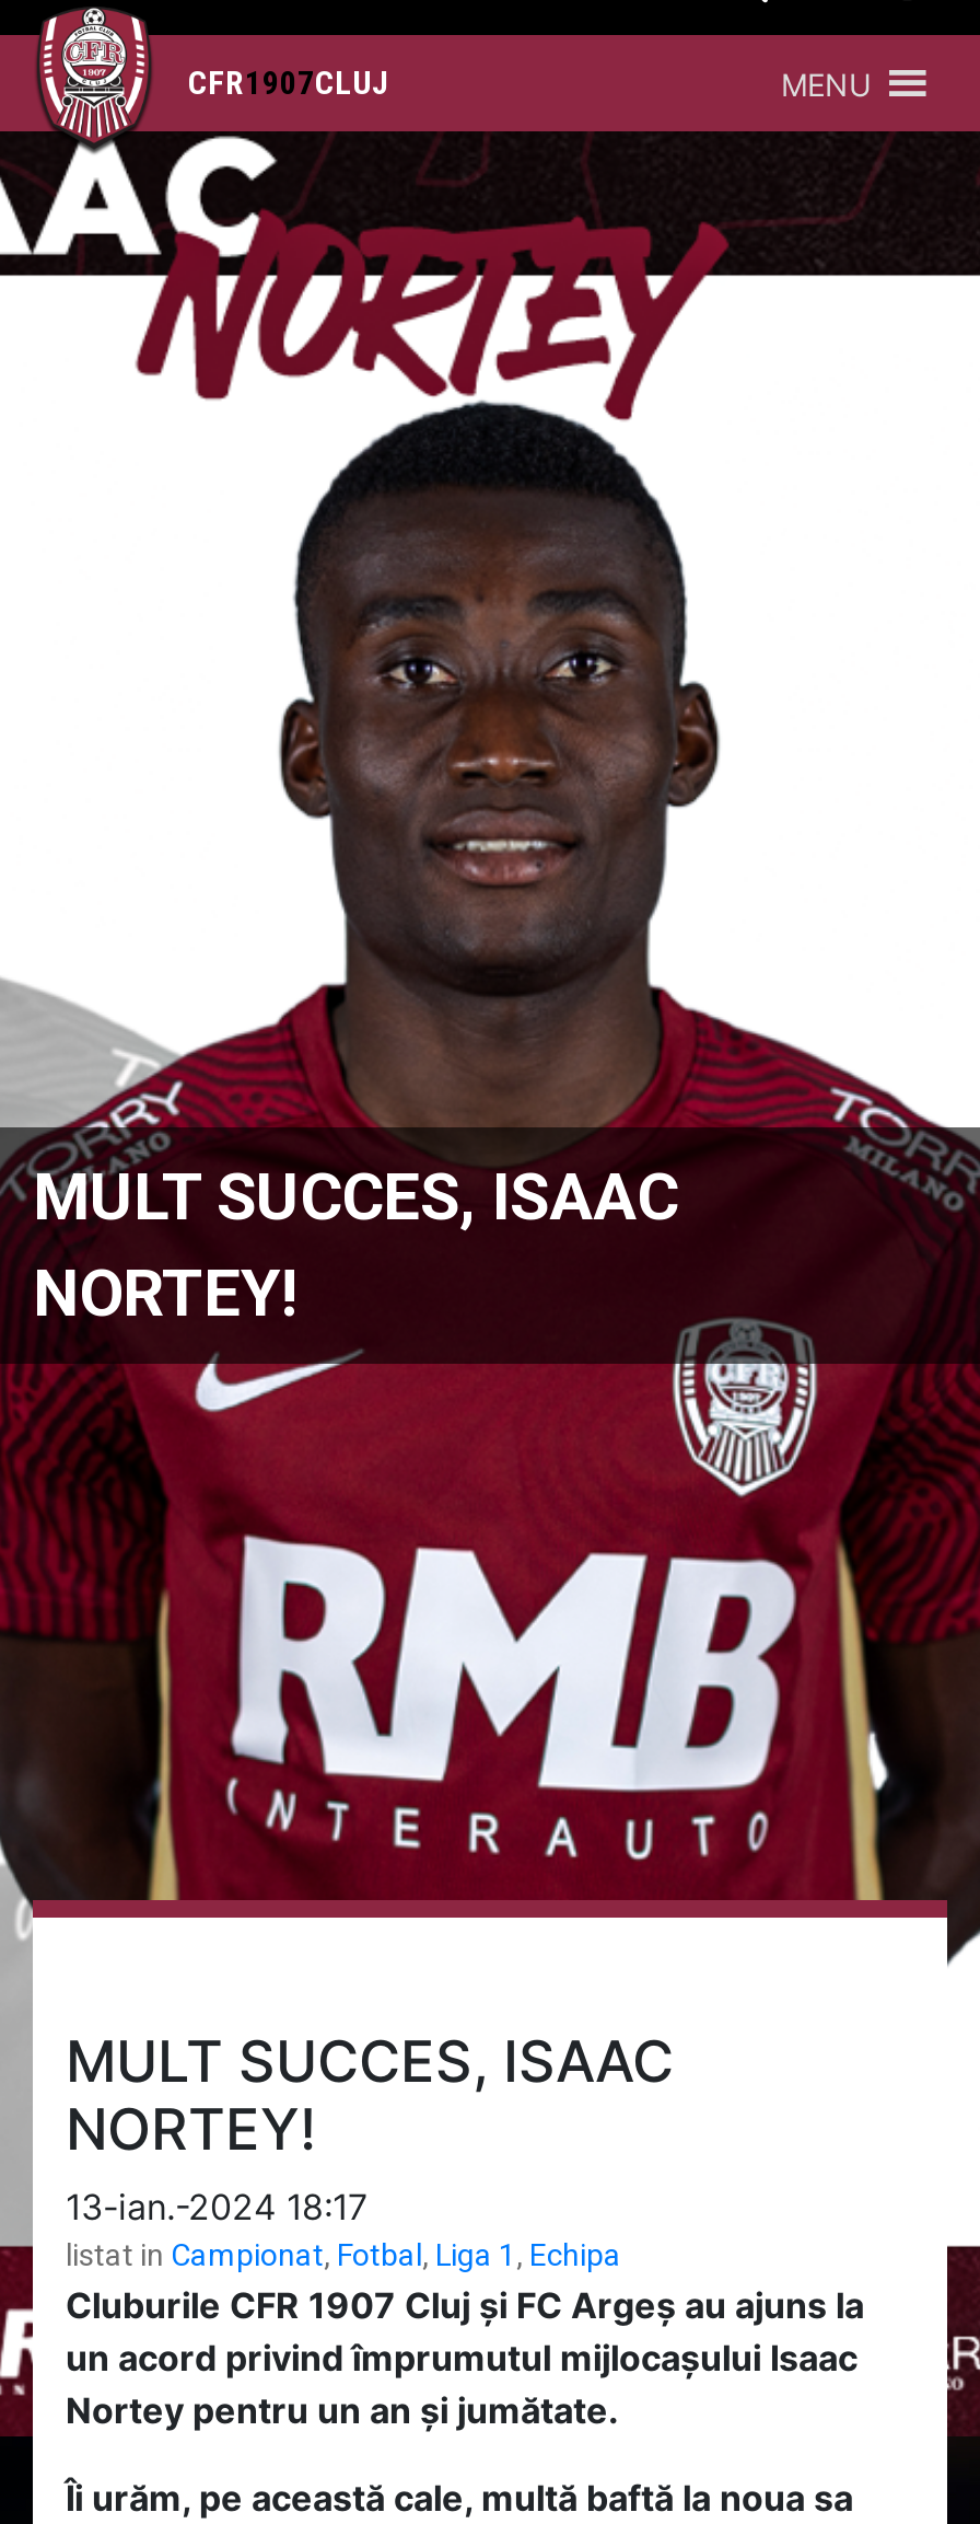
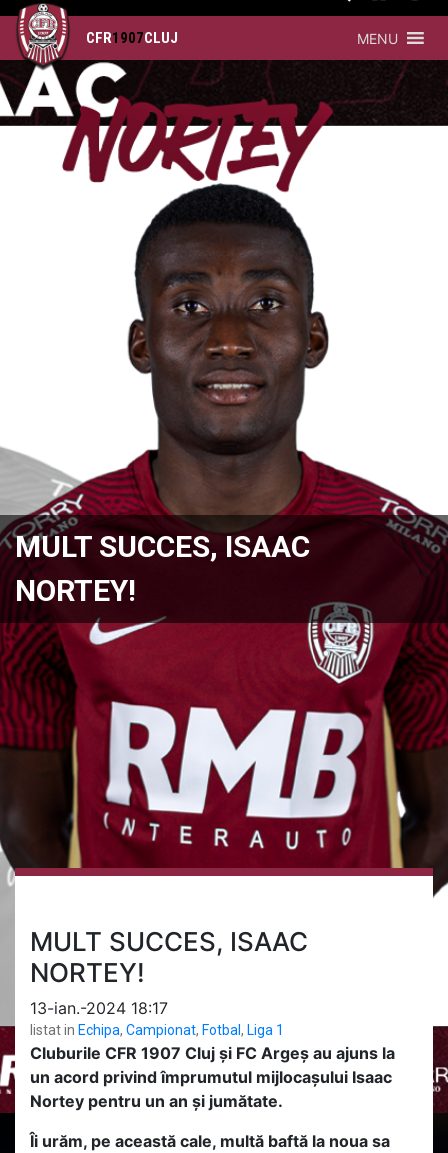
- listat in Campionat, Fotbal, Liga 1, Echipa
+ listat in Echipa, Campionat, Fotbal, Liga 1
